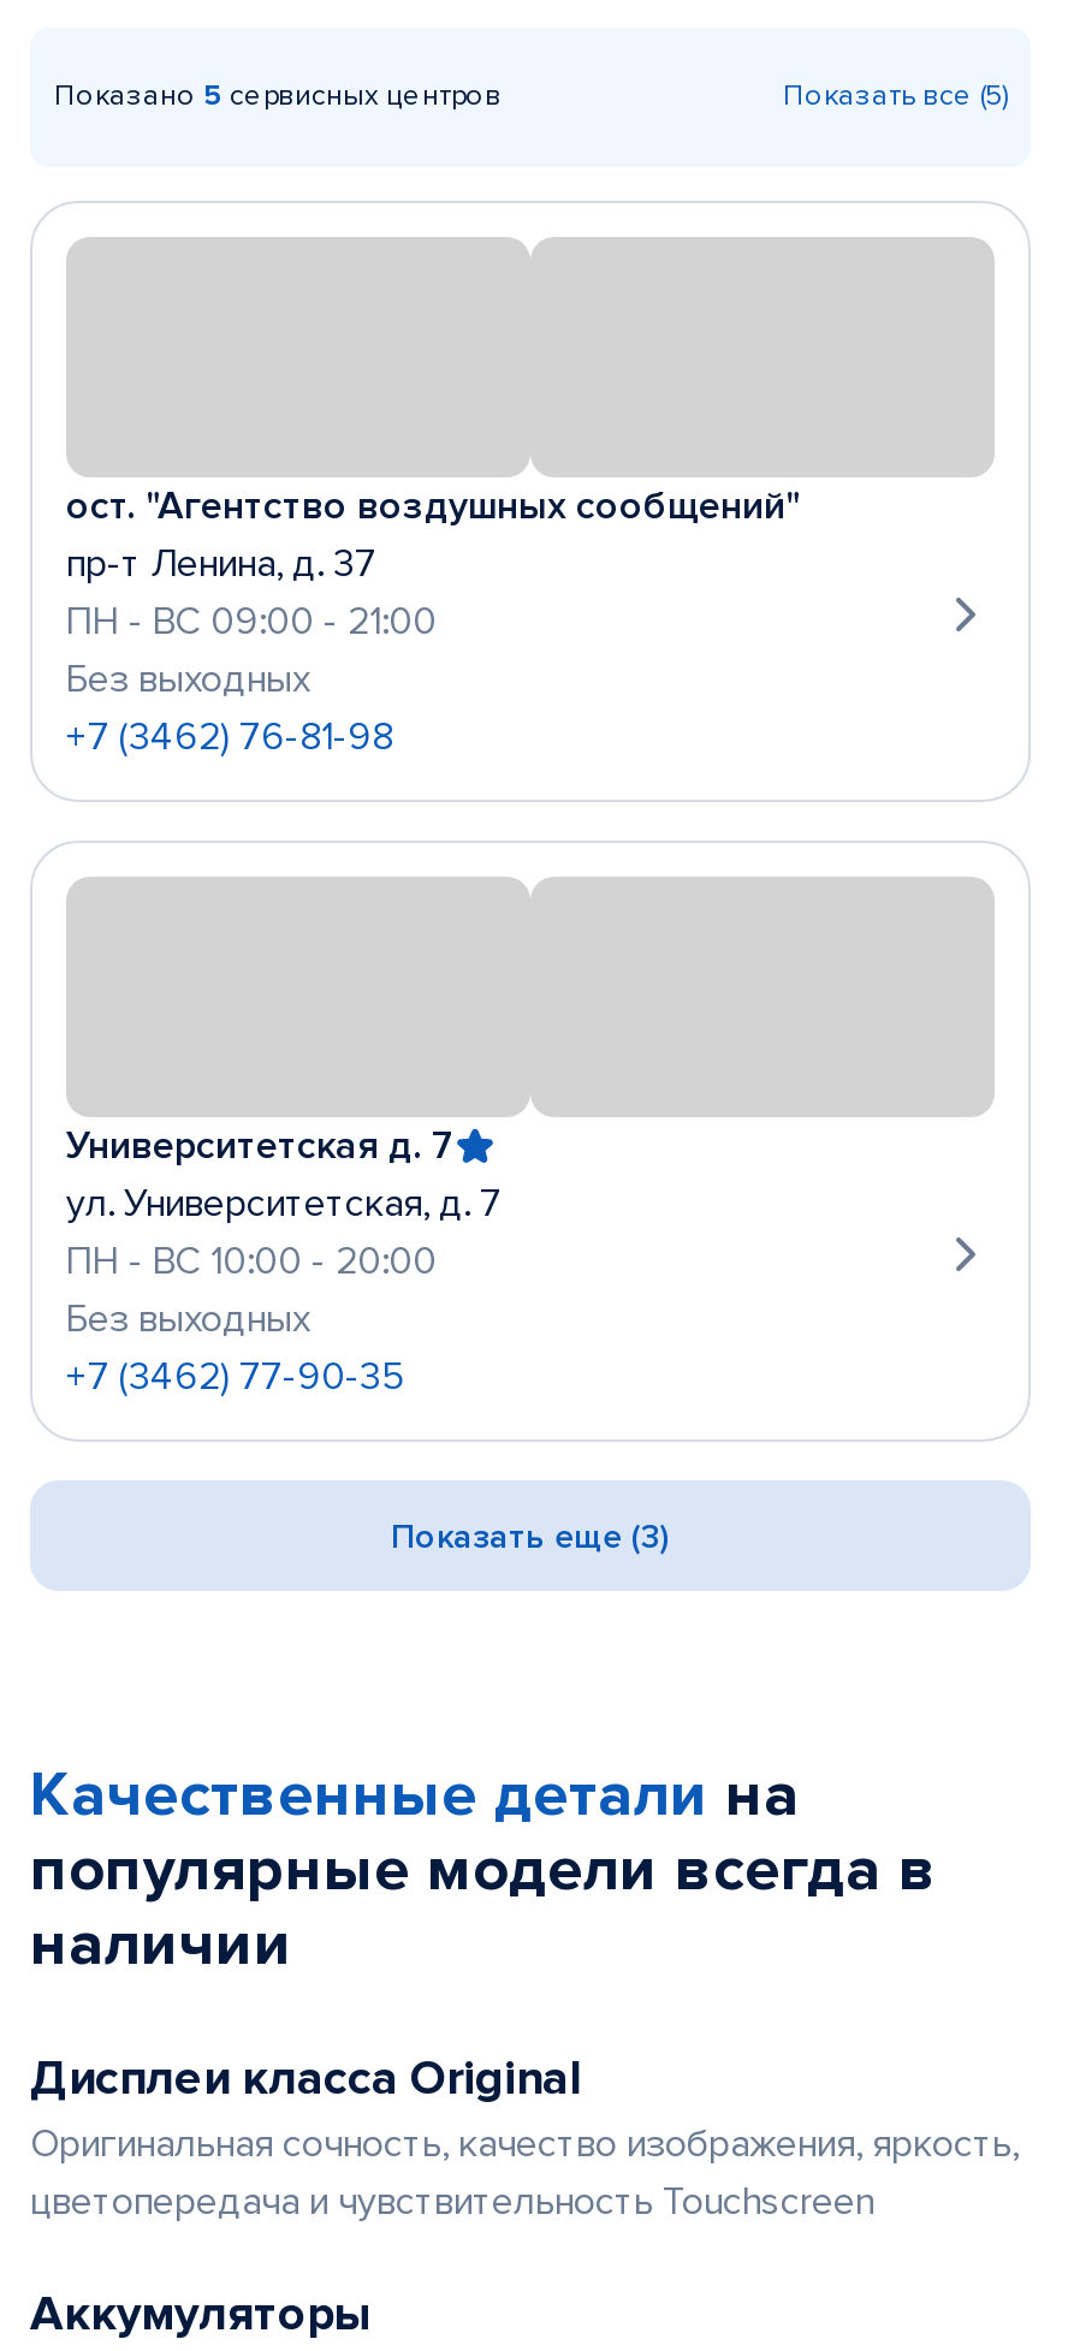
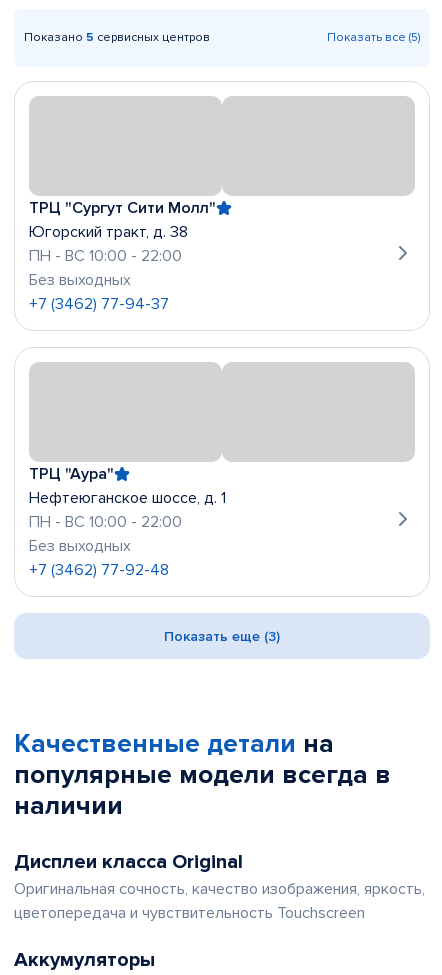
- ост. "Агентство воздушных сообщений"
- пр-т Ленина, д. 37
- ПН - ВС 09:00 - 21:00
+ ТРЦ "Сургут Сити Молл"
+ Югорский тракт, д. 38
+ ПН - ВС 10:00 - 22:00

- +7 (3462) 76-81-98
+ +7 (3462) 77-94-37

- Университетская д. 7
- ул. Университетская, д. 7
- ПН - ВС 10:00 - 20:00
+ ТРЦ "Аура"
+ Нефтеюганское шоссе, д. 1
+ ПН - ВС 10:00 - 22:00

- +7 (3462) 77-90-35
+ +7 (3462) 77-92-48
